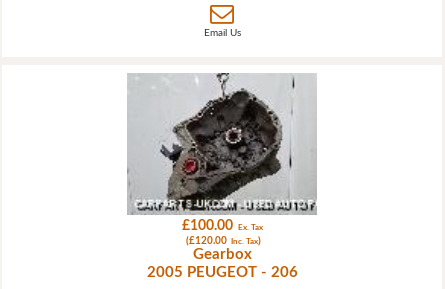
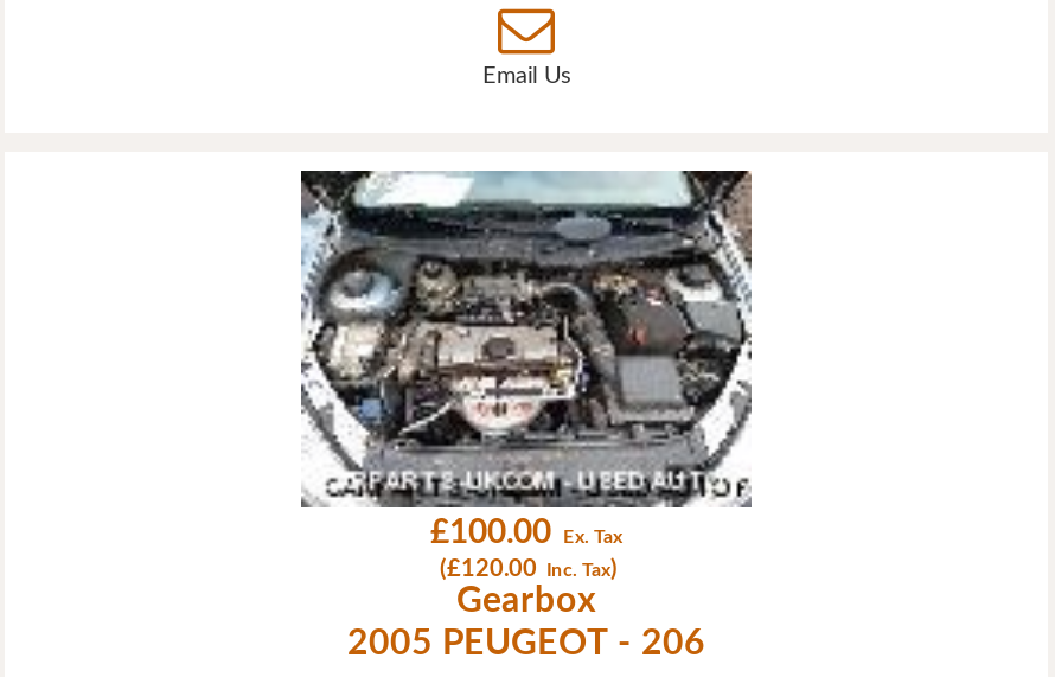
- [image]
+ [image]
